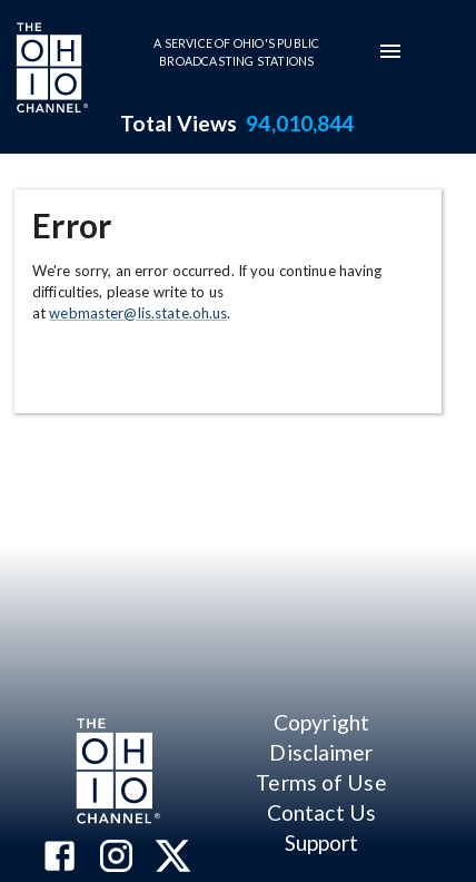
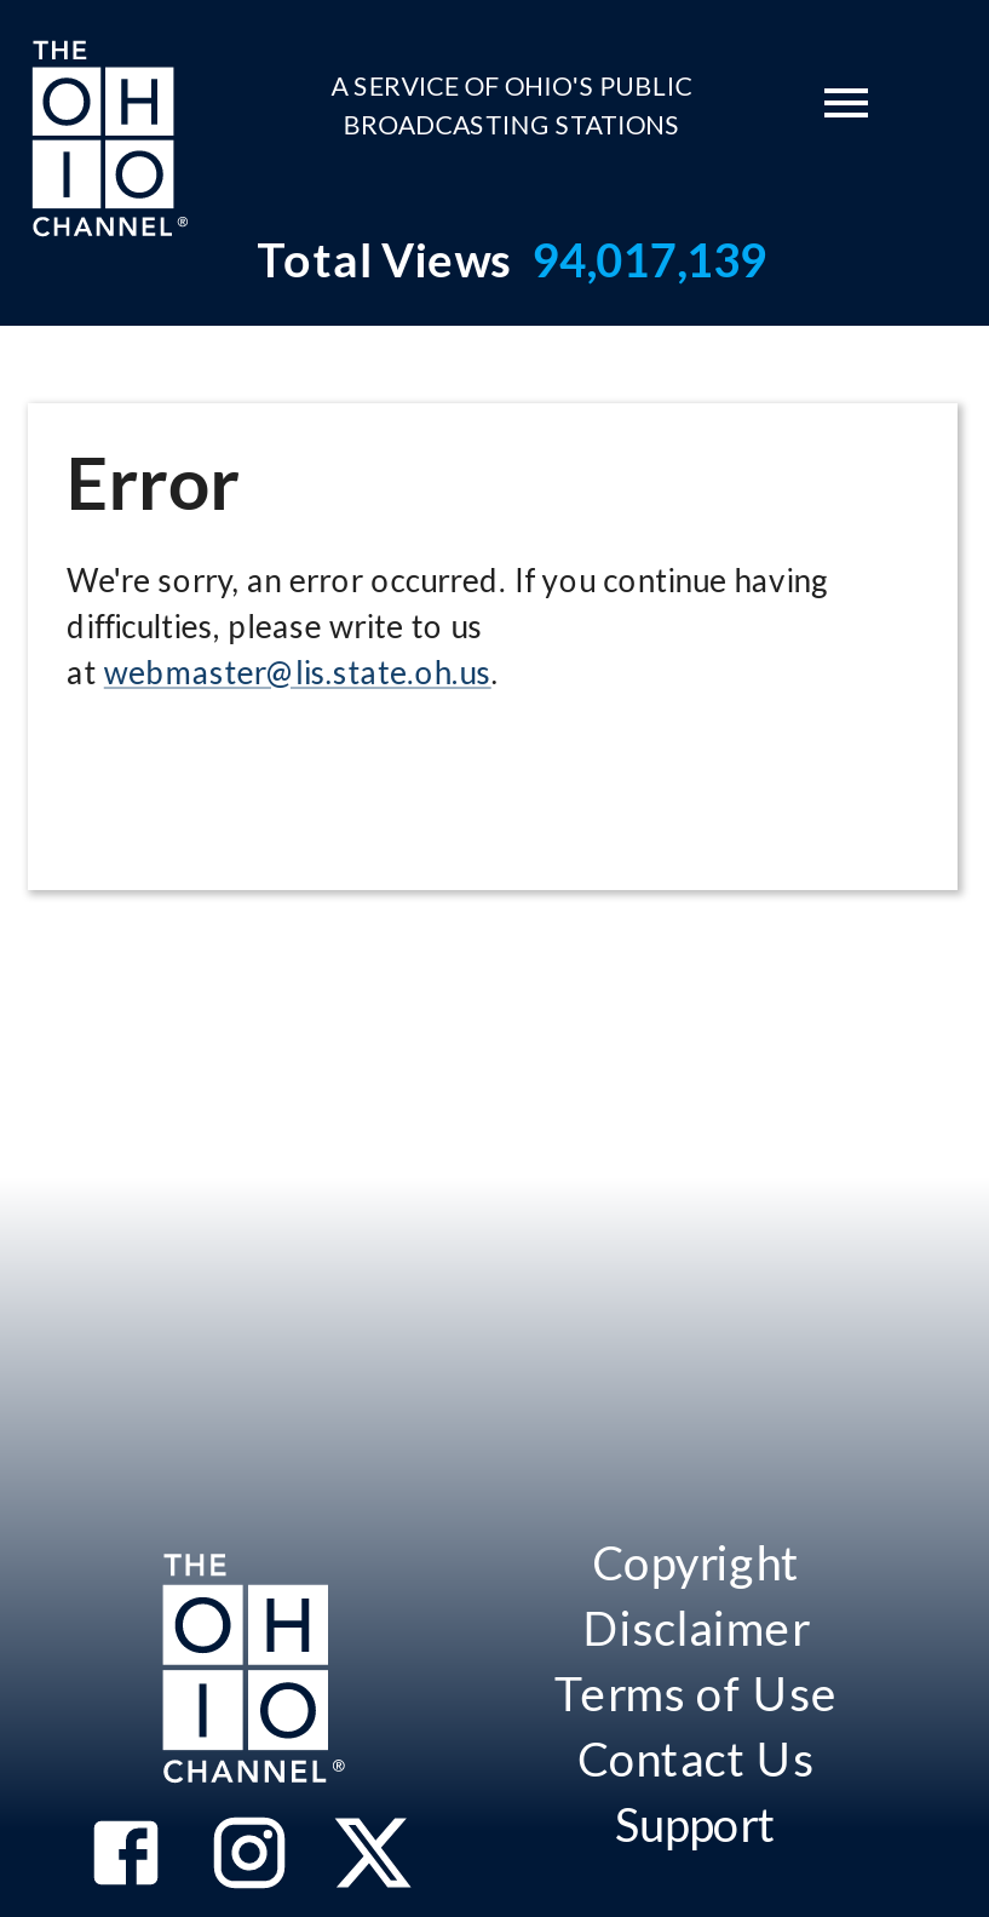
- Total Views 94,010,844
+ Total Views 94,017,139
